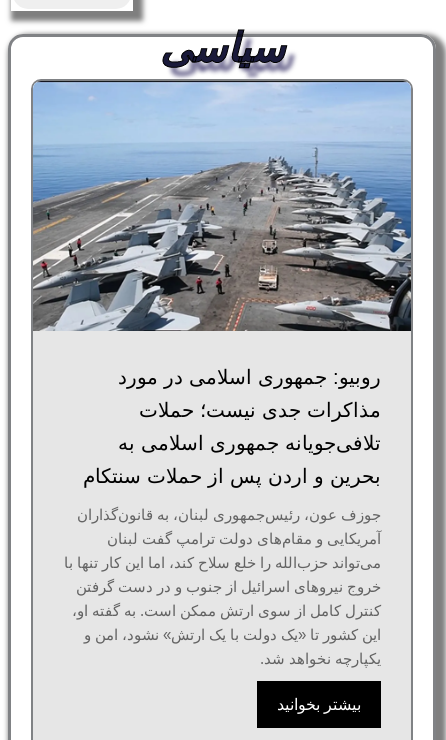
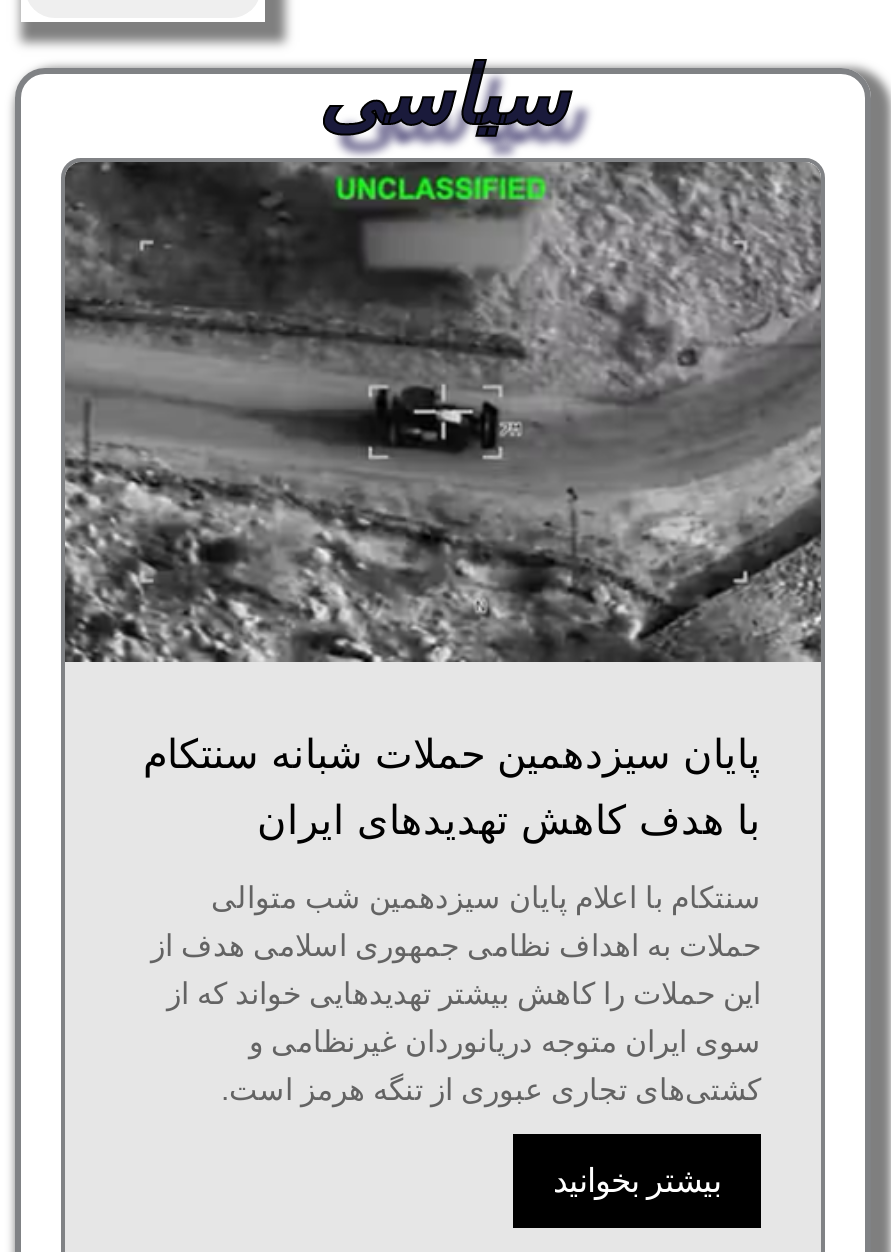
- [image]
- روبیو: جمهوری اسلامی در مورد
- مذاکرات جدی نیست؛ حملات
- تلافی‌جویانه جمهوری اسلامی به
- بحرین و اردن پس از حملات سنتکام
- جوزف عون، رئیس‌جمهوری لبنان، به قانون‌گذاران
- آمریکایی و مقام‌های دولت ترامپ گفت لبنان
- می‌تواند حزب‌الله را خلع سلاح کند، اما این کار تنها با
- خروج نیروهای اسرائیل از جنوب و در دست گرفتن
- کنترل کامل از سوی ارتش ممکن است. به گفته او،
- این کشور تا «یک دولت با یک ارتش» نشود، امن و
- یکپارچه نخواهد شد.
+ [image]
+ پایان سیزدهمین حملات شبانه سنتکام
+ با هدف کاهش تهدیدهای ایران
+ سنتکام با اعلام پایان سیزدهمین شب متوالی
+ حملات به اهداف نظامی جمهوری اسلامی هدف از
+ این حملات را کاهش بیشتر تهدیدهایی خواند که از
+ سوی ایران متوجه دریانوردان غیرنظامی و
+ کشتی‌های تجاری عبوری از تنگه هرمز است.
